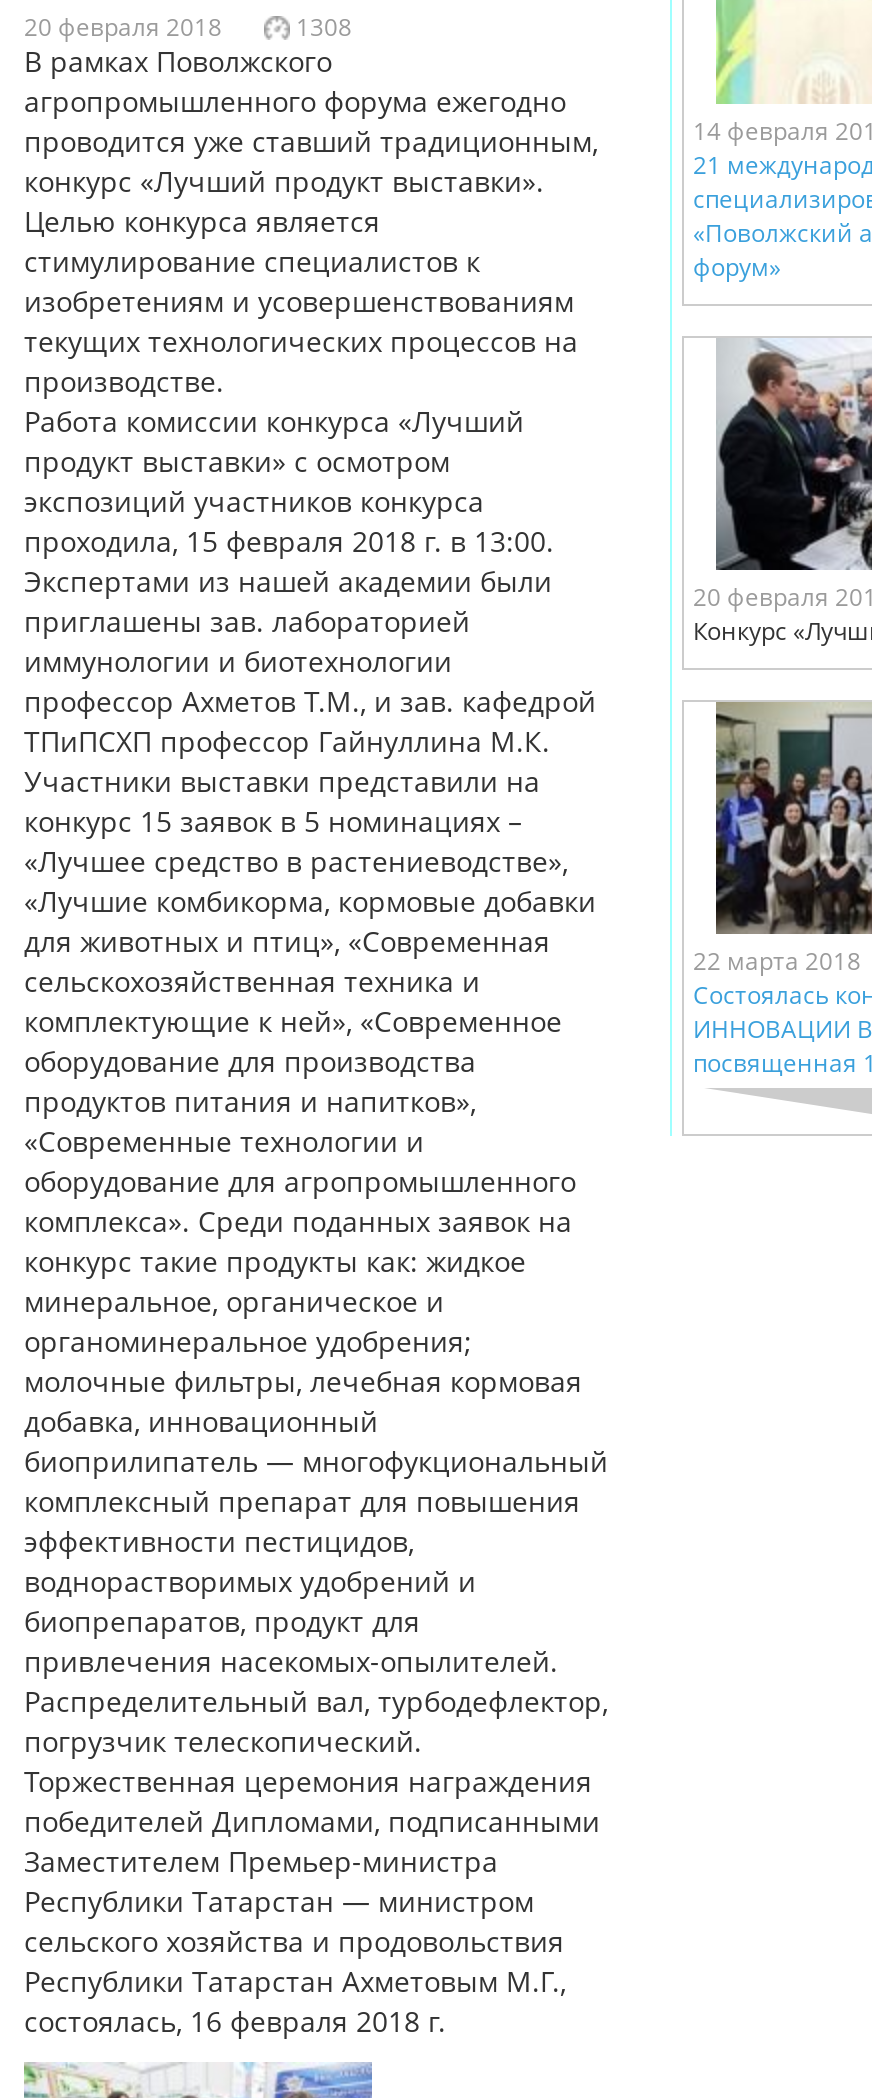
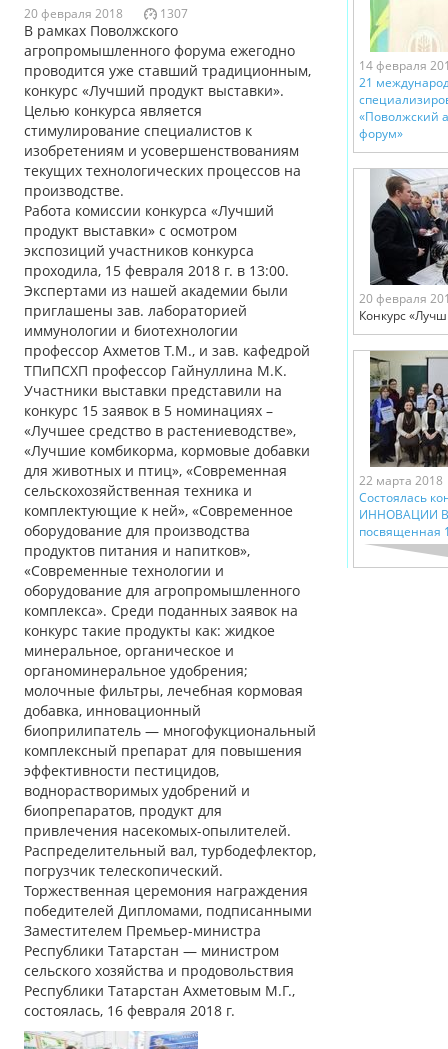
- 1308
+ 1307
